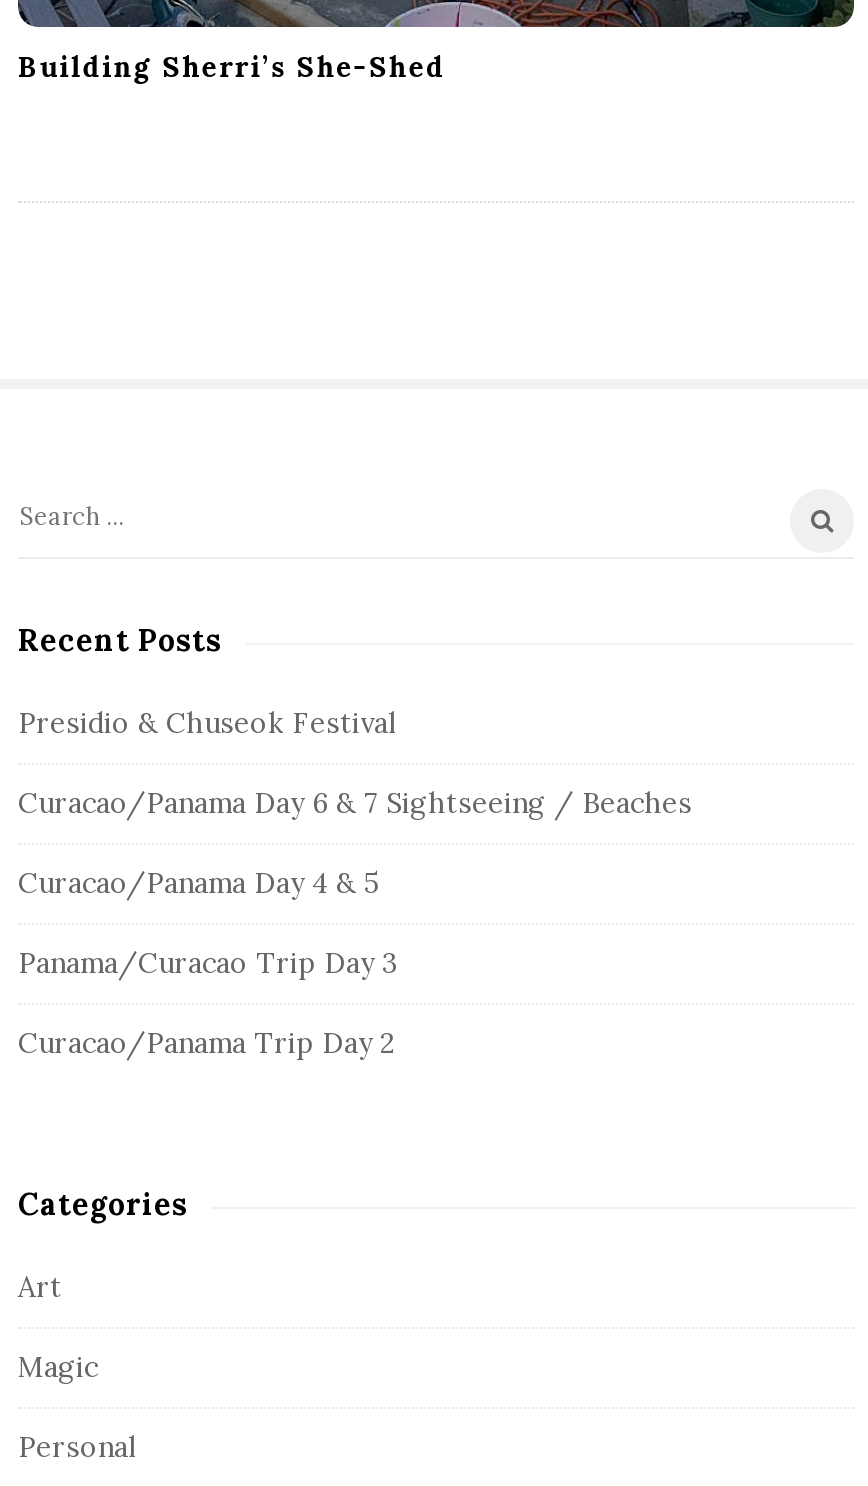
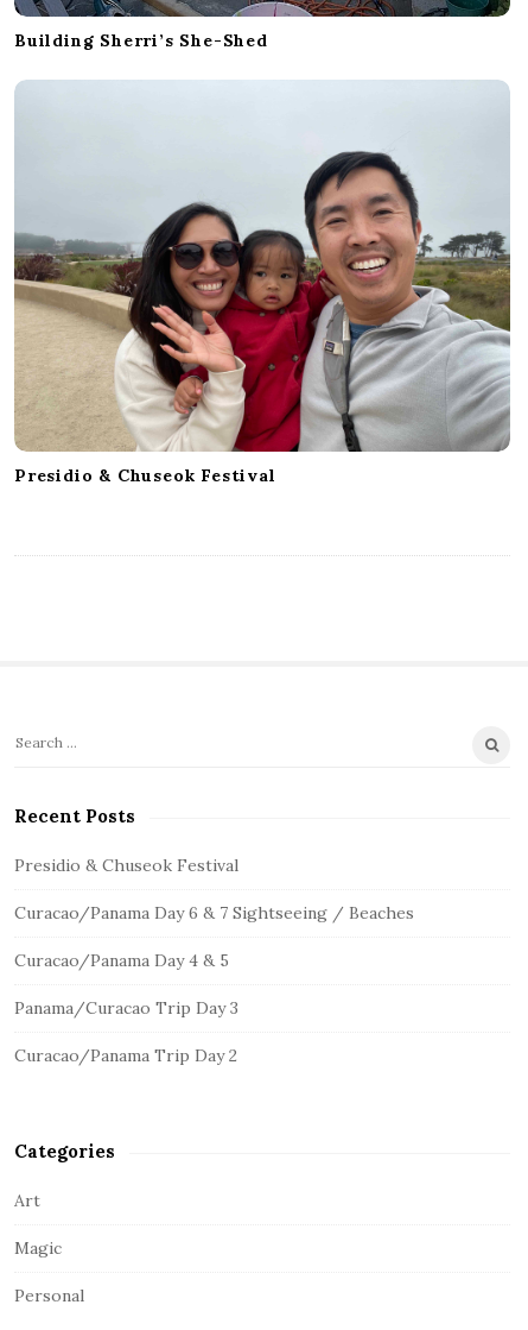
+ [image]
+ Presidio & Chuseok Festival
